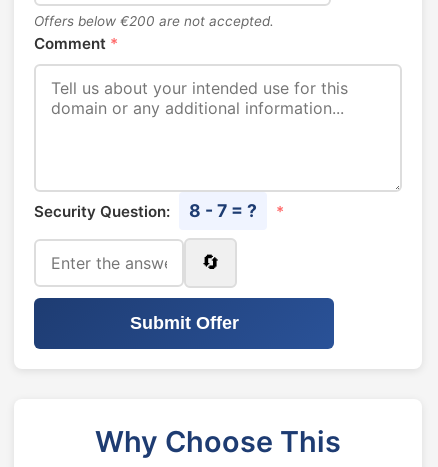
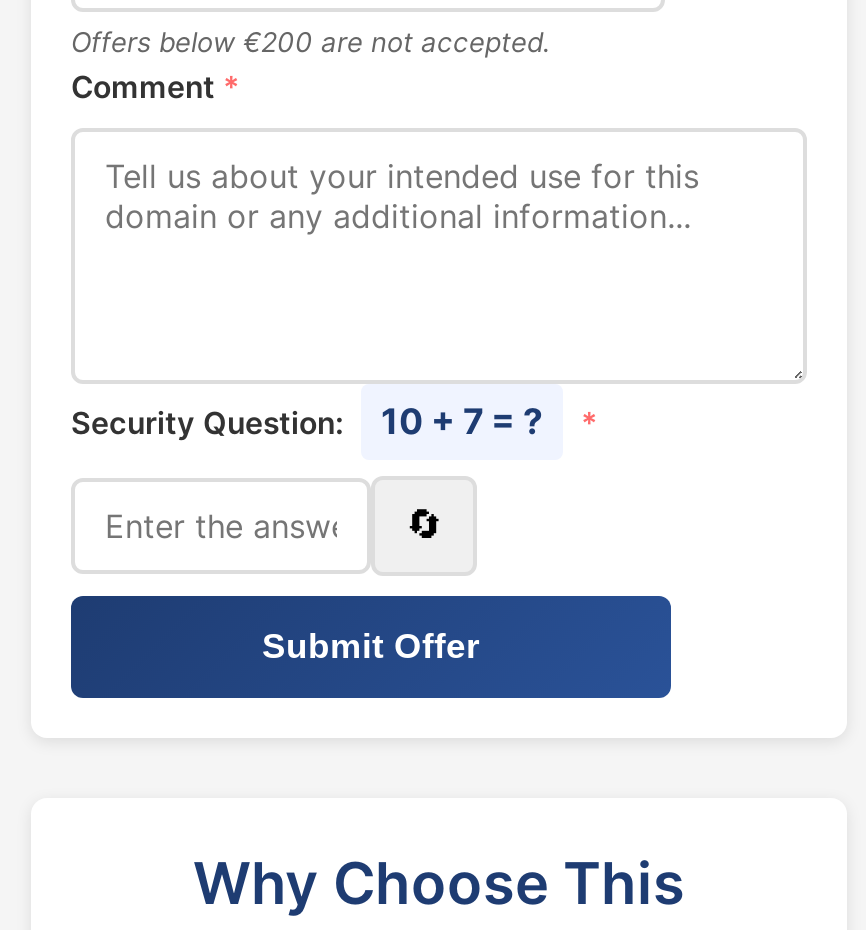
- 8 - 7 = ?
+ 10 + 7 = ?
